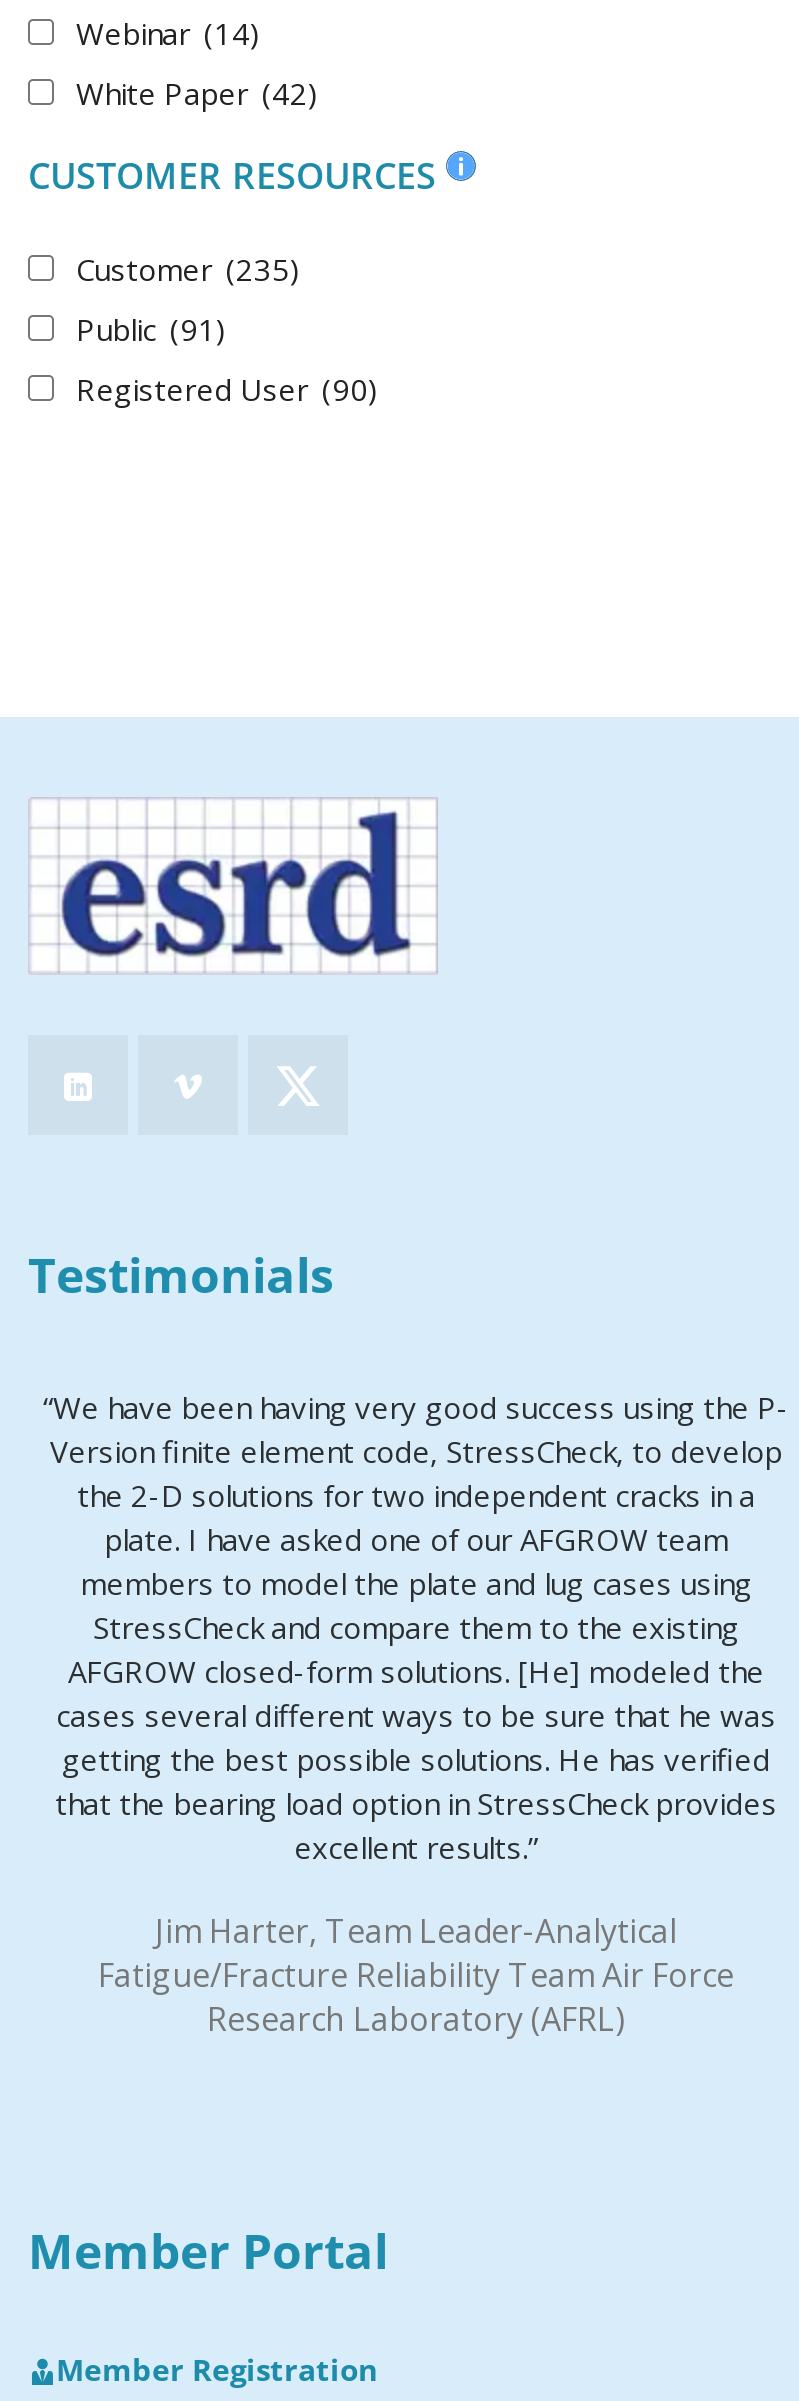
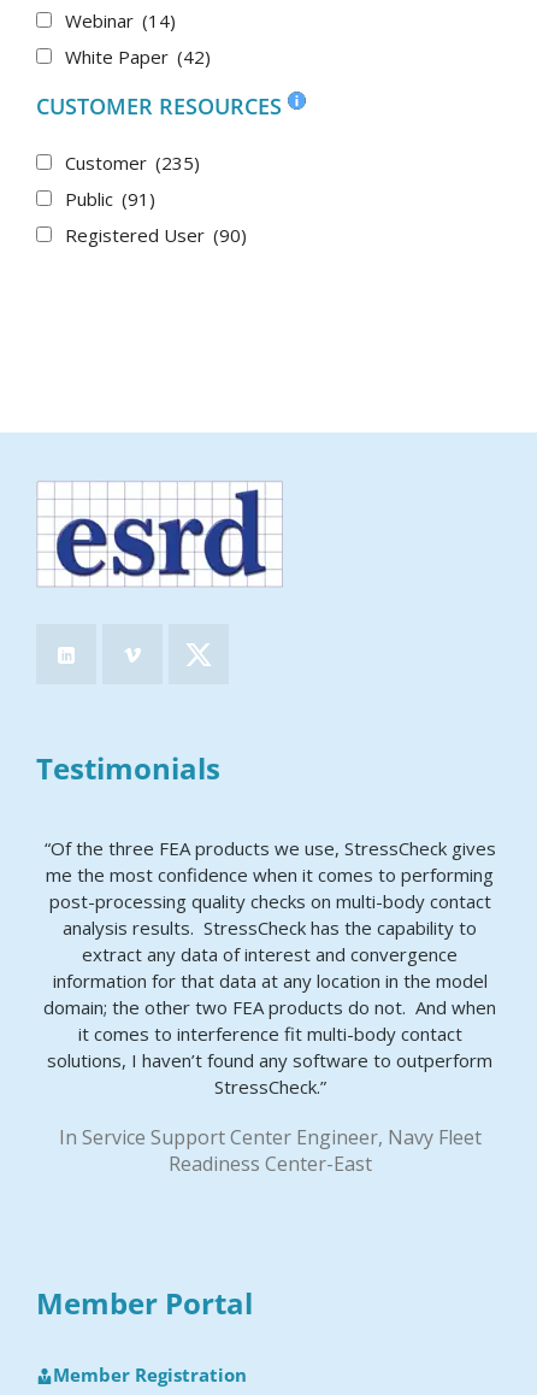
- “We have been having very good success using the P-
- Version finite element code, StressCheck, to develop
- the 2-D solutions for two independent cracks in a
- plate. I have asked one of our AFGROW team
- members to model the plate and lug cases using
- StressCheck and compare them to the existing
- AFGROW closed-form solutions. [He] modeled the
- cases several different ways to be sure that he was
- getting the best possible solutions. He has verified
- that the bearing load option in StressCheck provides
- excellent results.”
+ “Of the three FEA products we use, StressCheck gives
+ me the most confidence when it comes to performing
+ post-processing quality checks on multi-body contact
+ analysis results. StressCheck has the capability to
+ extract any data of interest and convergence
+ information for that data at any location in the model
+ domain; the other two FEA products do not. And when
+ it comes to interference fit multi-body contact
+ solutions, I haven’t found any software to outperform
+ StressCheck.”

- Jim Harter, Team Leader-Analytical
- Fatigue/Fracture Reliability Team Air Force
- Research Laboratory (AFRL)
+ In Service Support Center Engineer, Navy Fleet
+ Readiness Center-East
